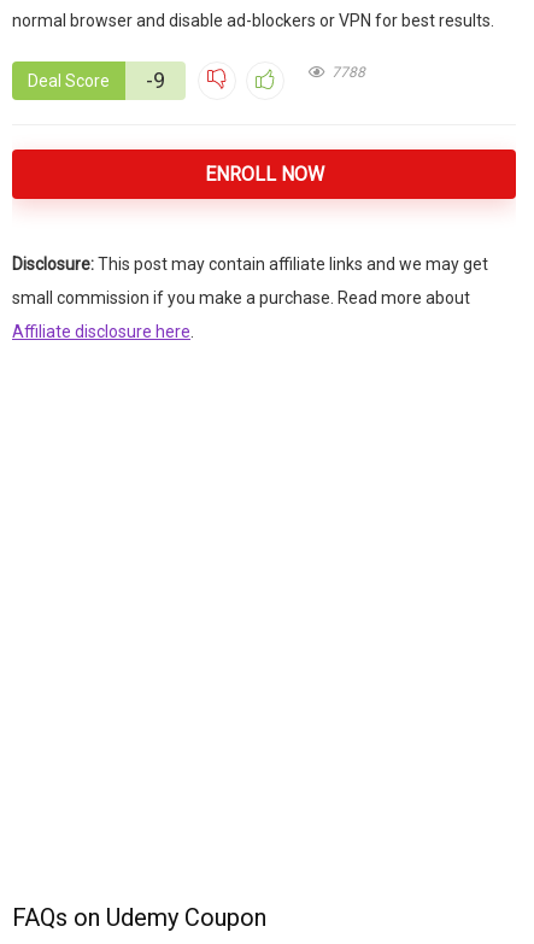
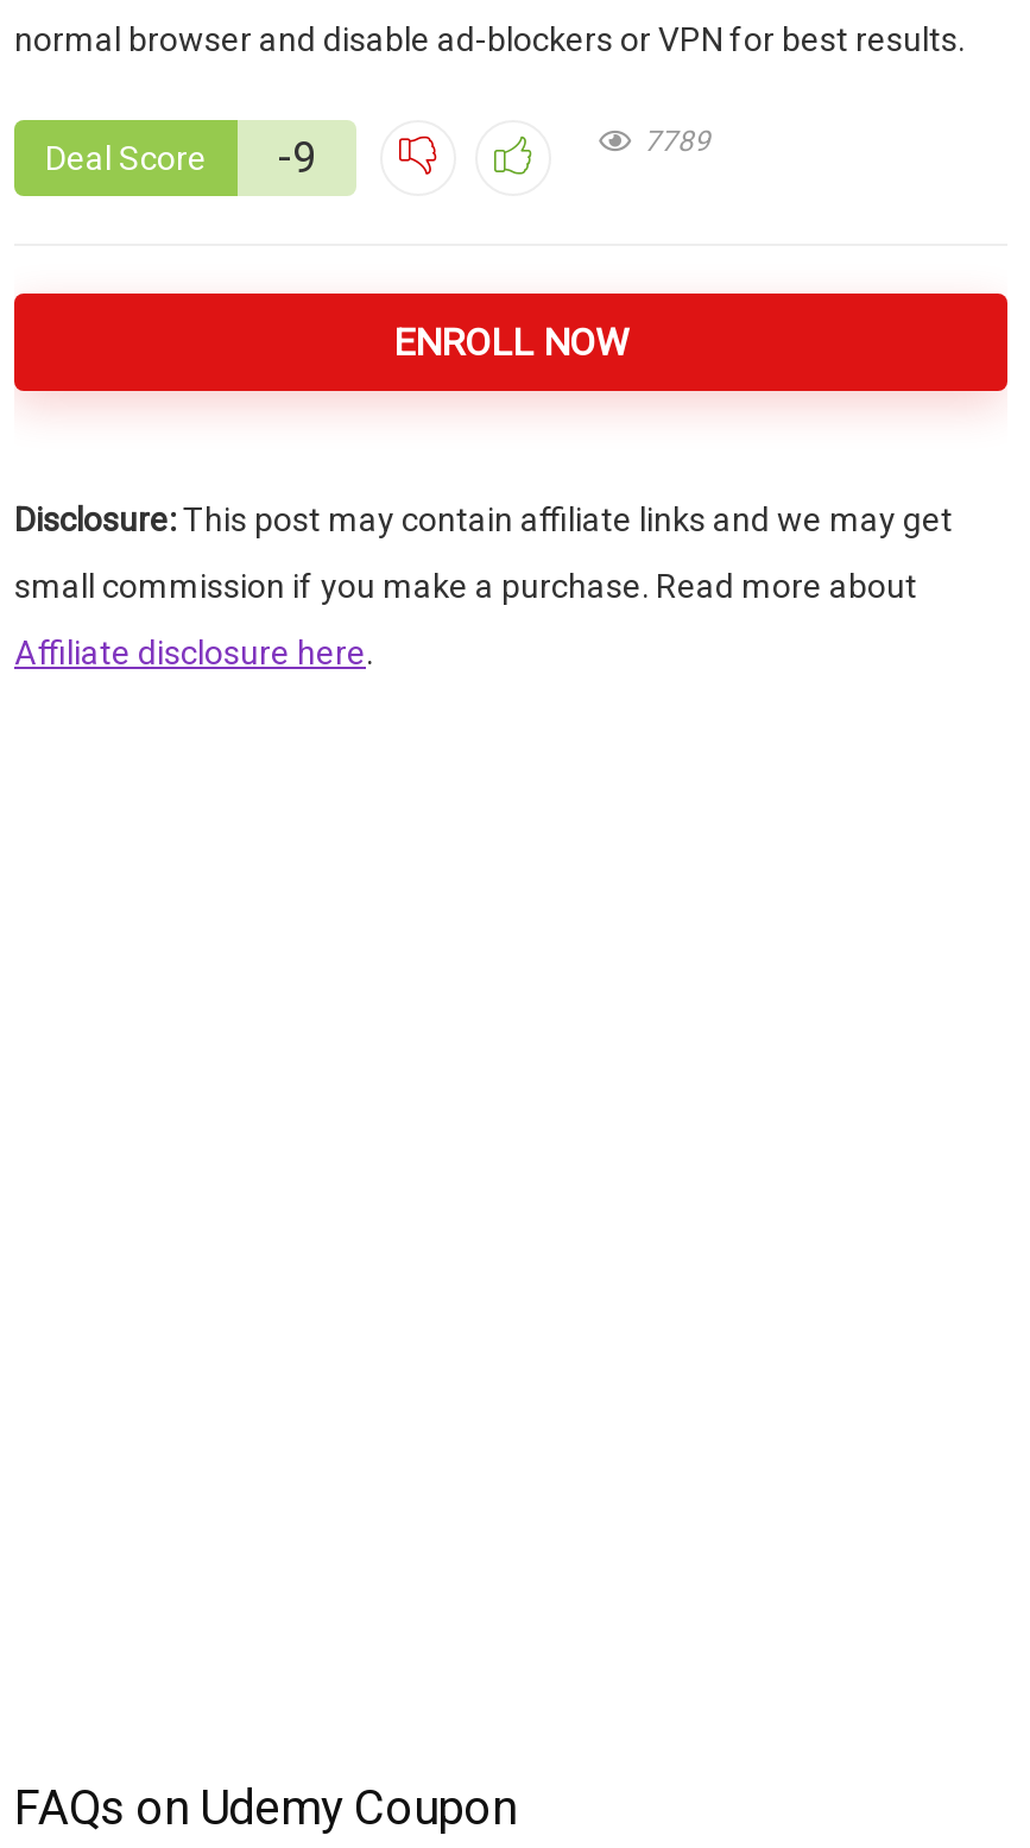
- 7788
+ 7789
